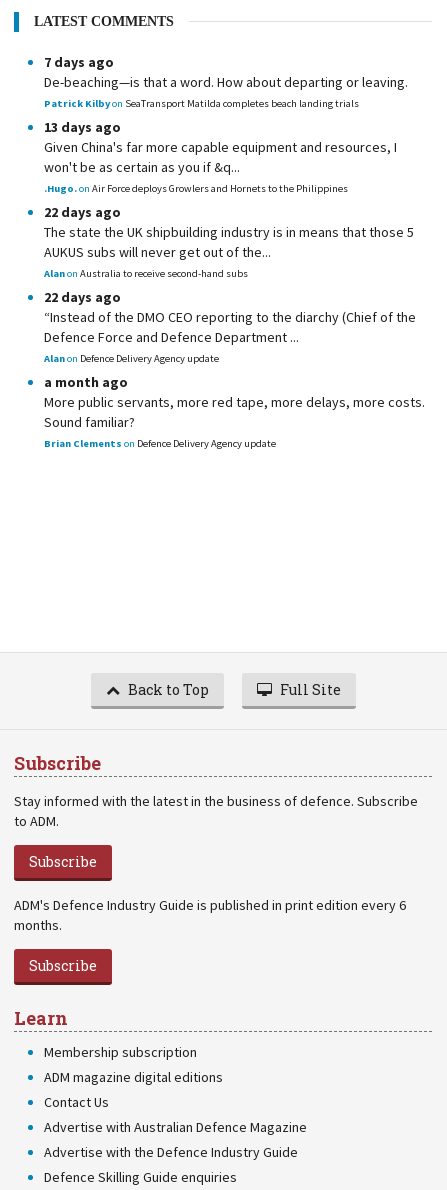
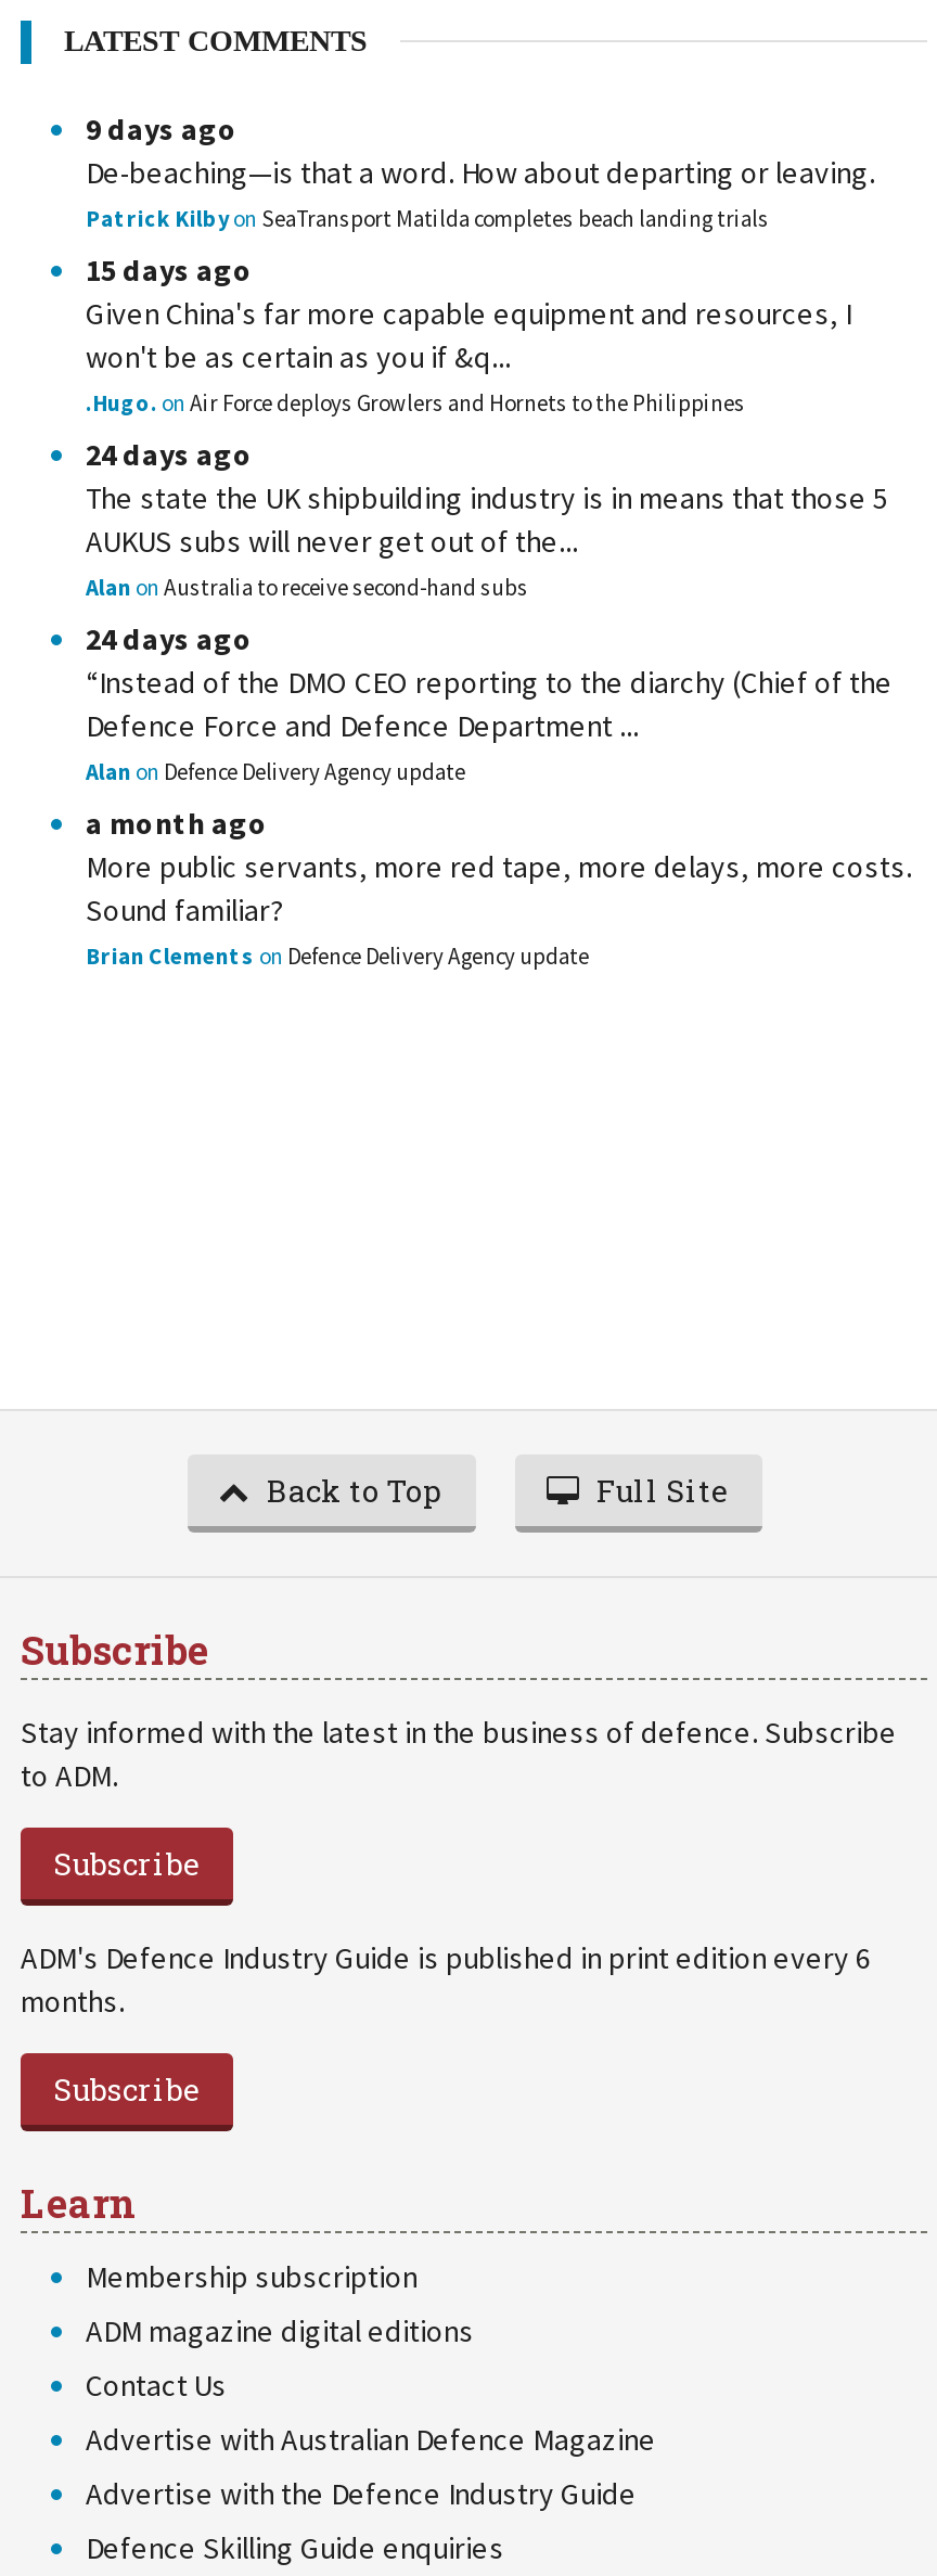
- 7 days ago
+ 9 days ago

- 13 days ago
+ 15 days ago

- 22 days ago
+ 24 days ago

- 22 days ago
+ 24 days ago
